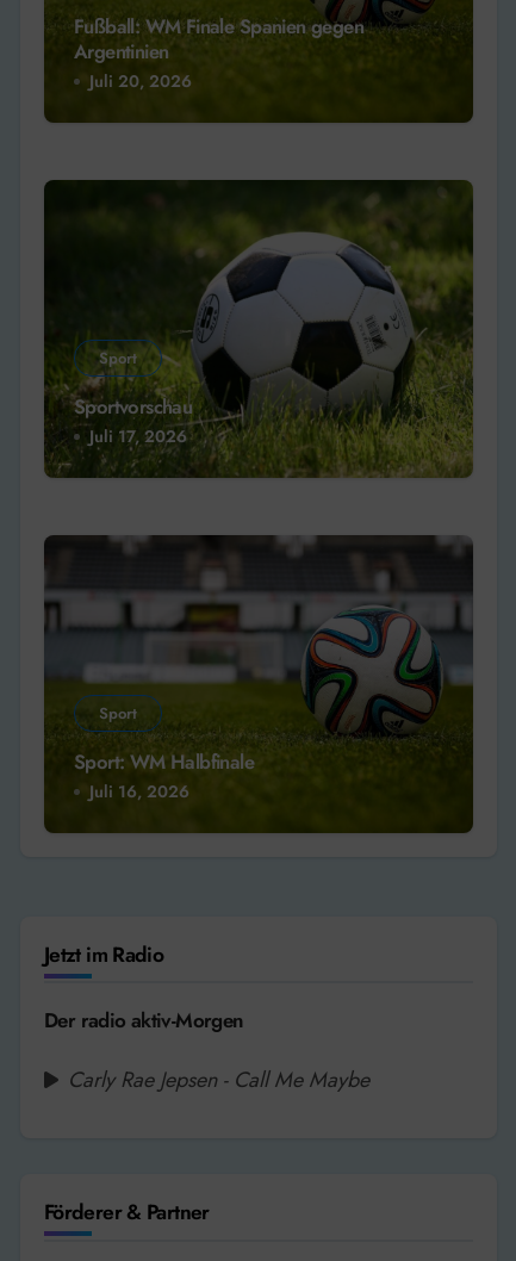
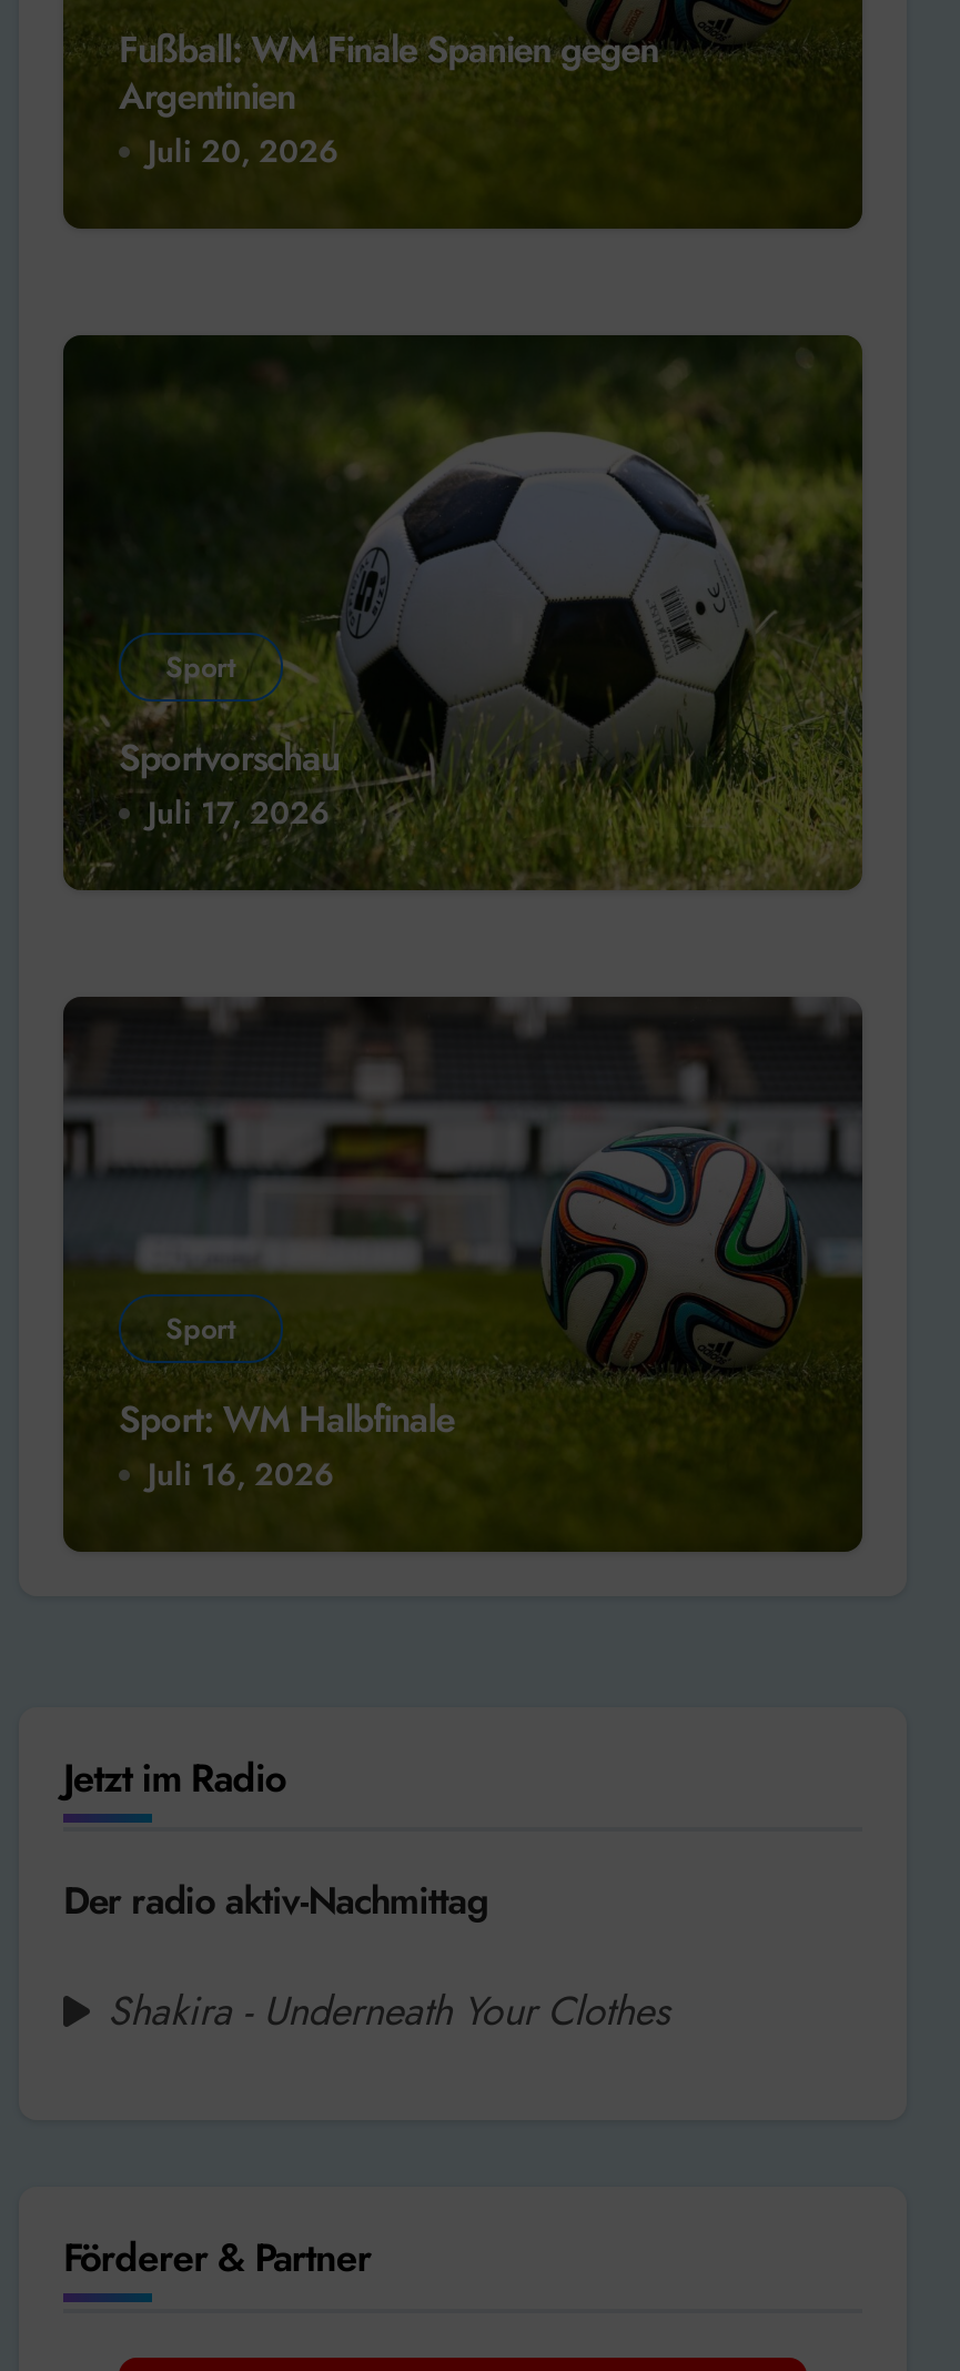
- Der radio aktiv-Morgen
+ Der radio aktiv-Nachmittag

- Carly Rae Jepsen - Call Me Maybe
+ Shakira - Underneath Your Clothes
